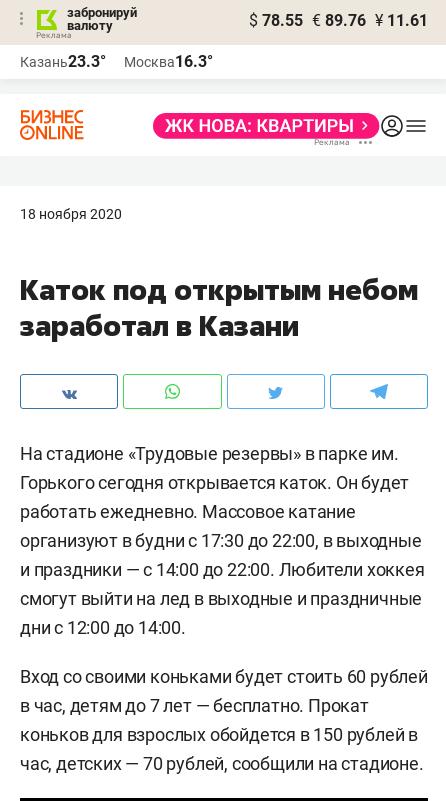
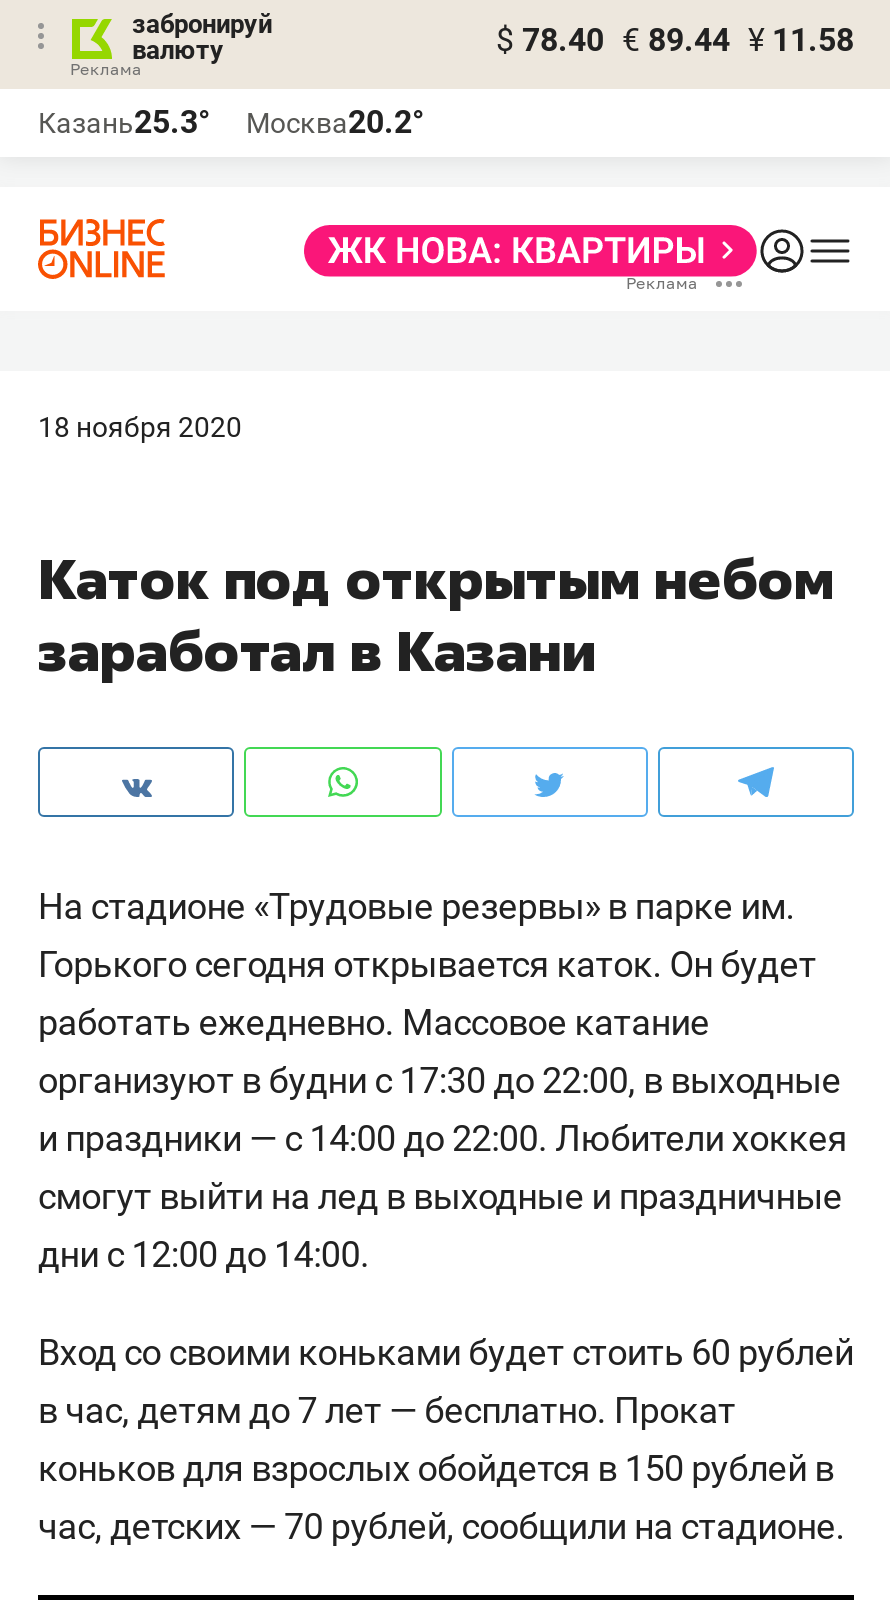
- $ 78.55 € 89.76 ¥ 11.61
+ $ 78.40 € 89.44 ¥ 11.58

- Казань23.3°
+ Казань25.3°

- Москва16.3°
+ Москва20.2°
